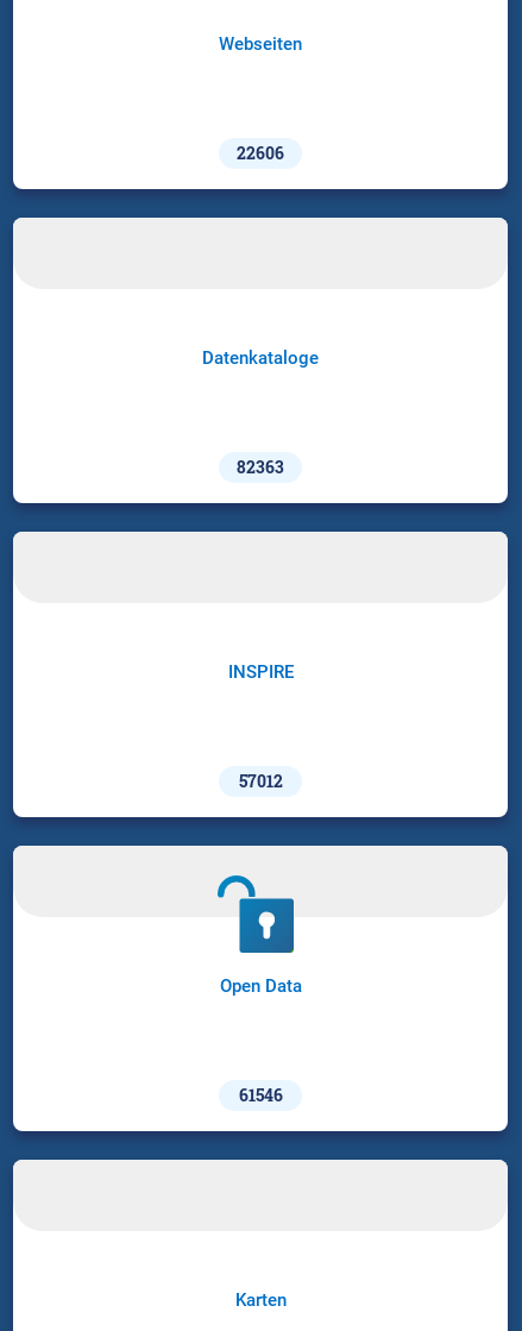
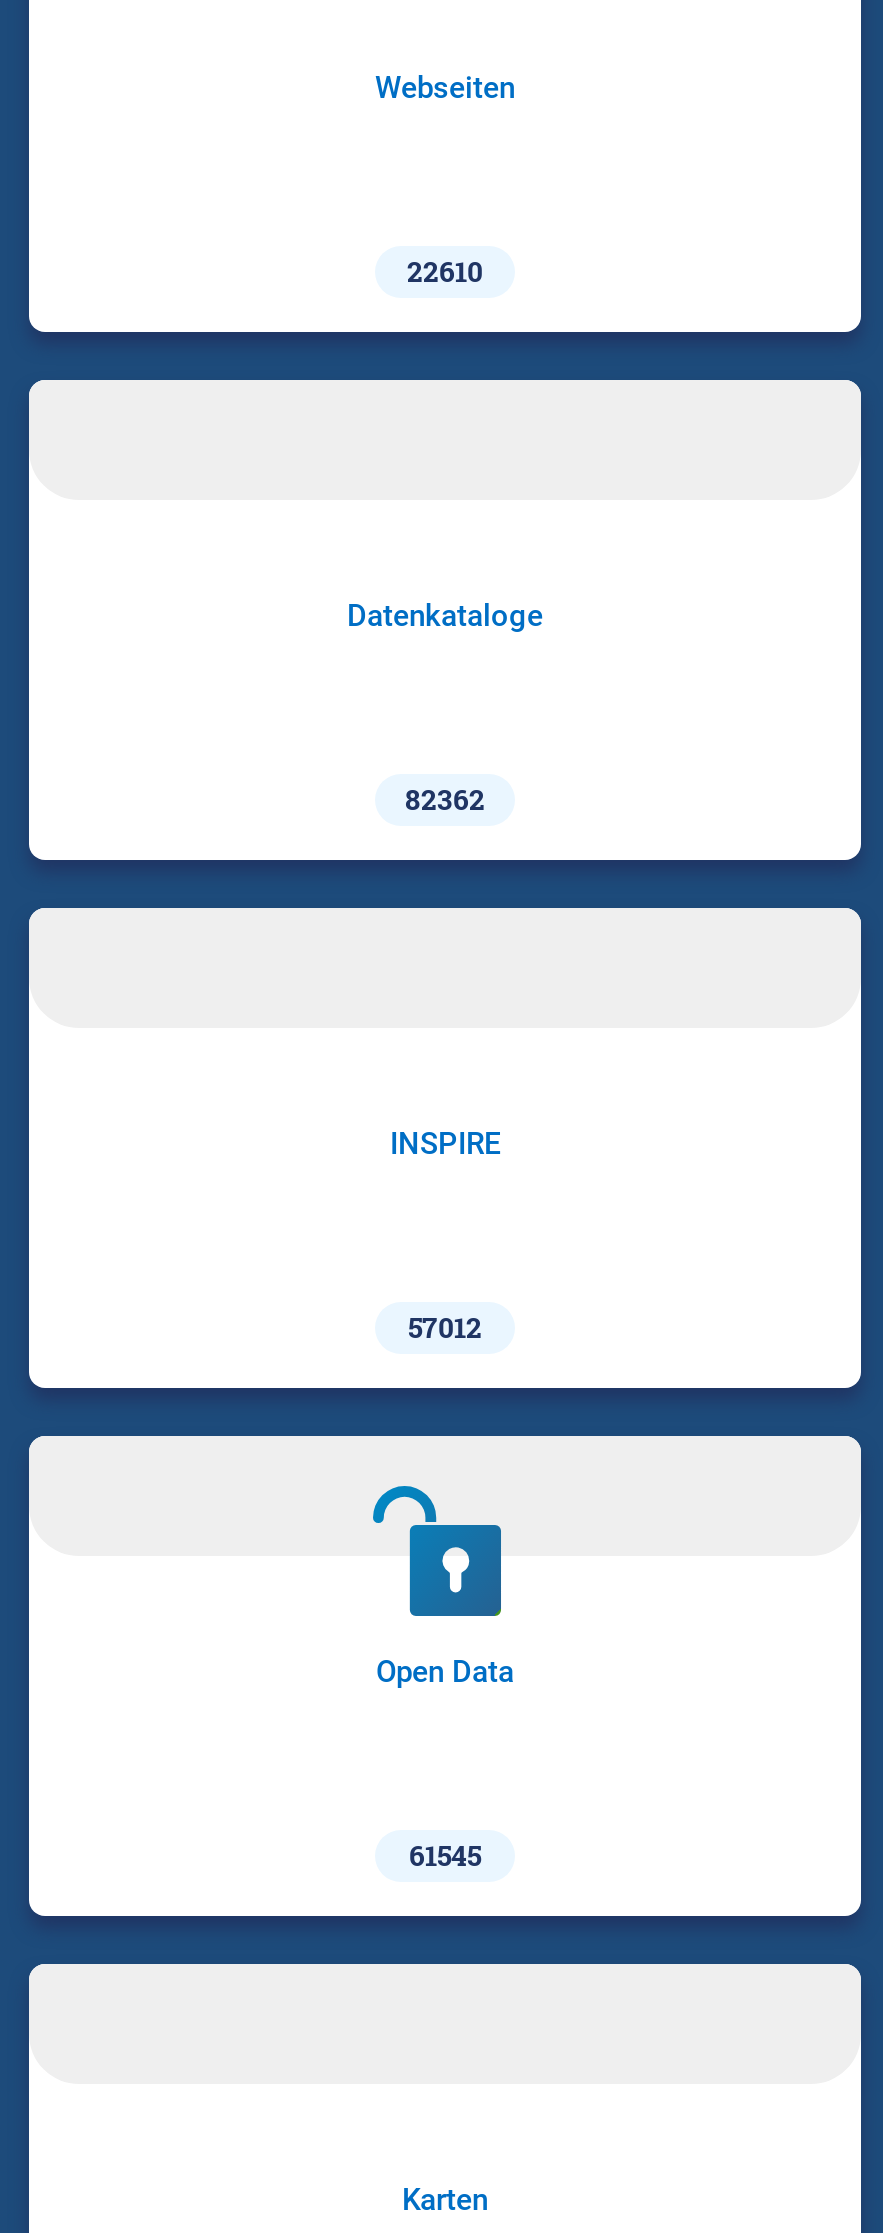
- 22606
+ 22610

- 82363
+ 82362

- 61546
+ 61545
